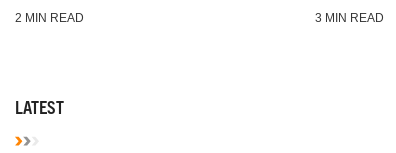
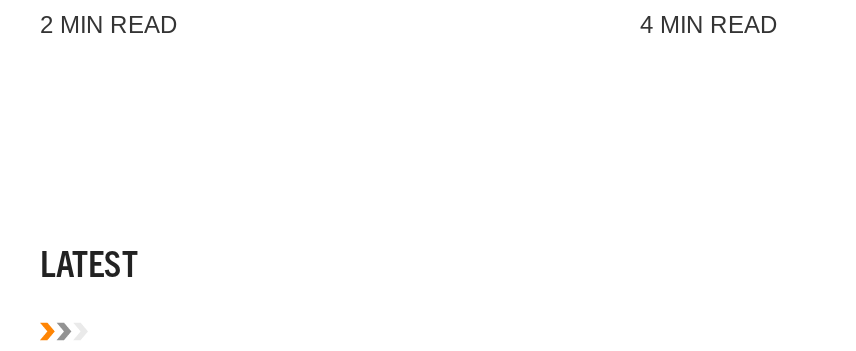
- 3 MIN READ
+ 4 MIN READ
